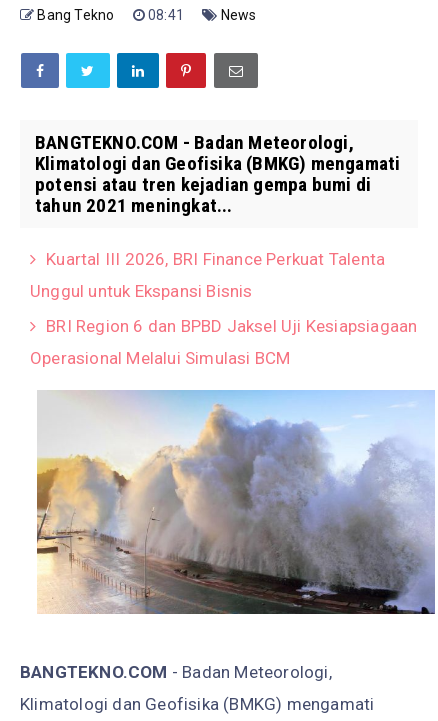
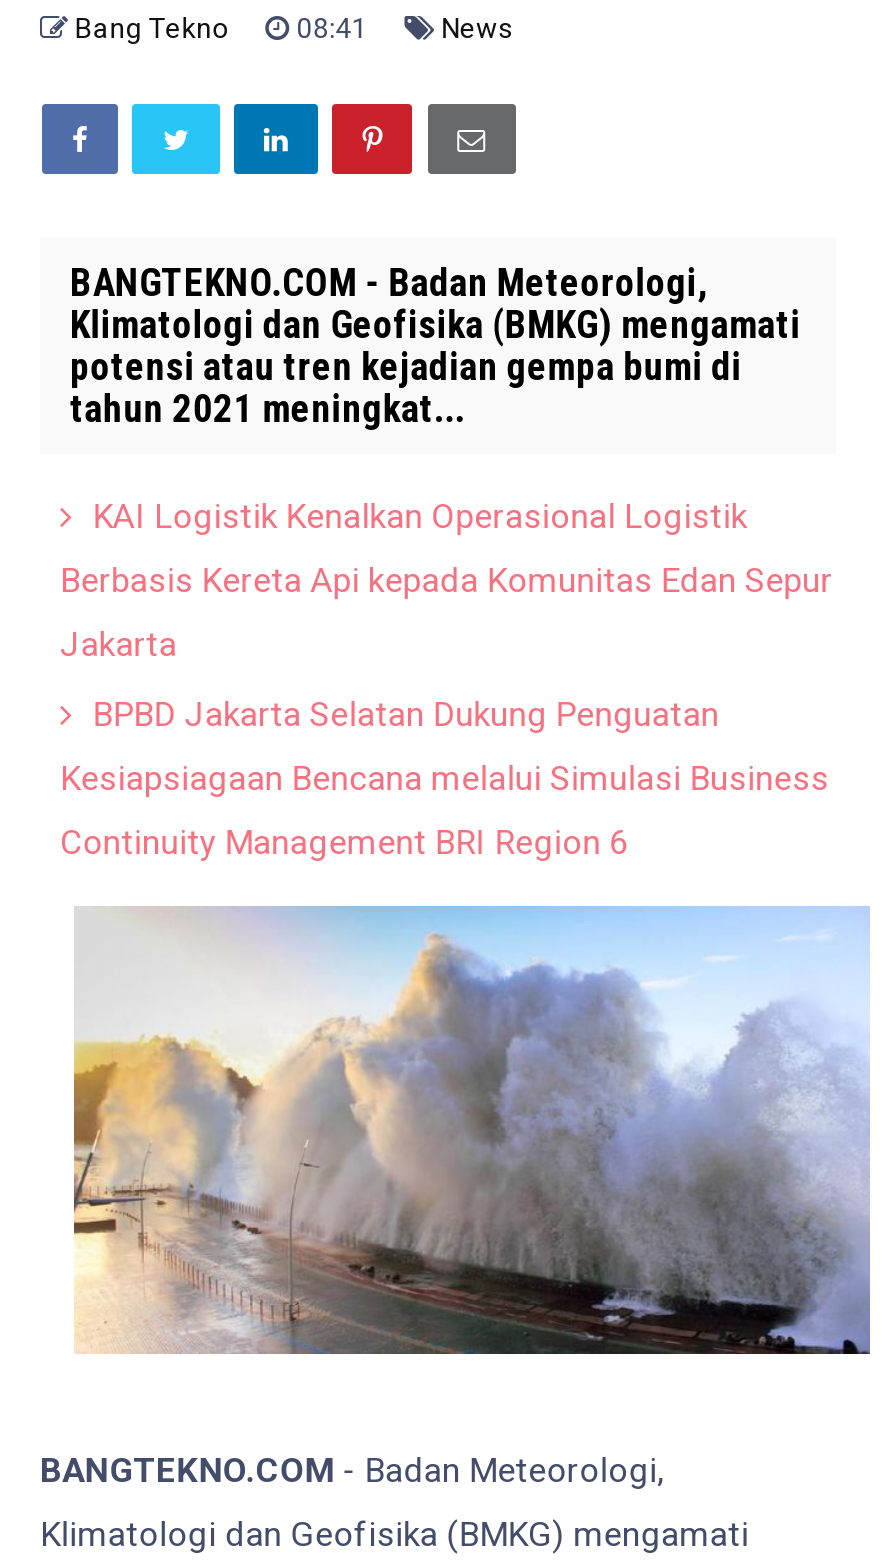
- Kuartal III 2026, BRI Finance Perkuat Talenta
- Unggul untuk Ekspansi Bisnis
- BRI Region 6 dan BPBD Jaksel Uji Kesiapsiagaan
- Operasional Melalui Simulasi BCM
+ KAI Logistik Kenalkan Operasional Logistik
+ Berbasis Kereta Api kepada Komunitas Edan Sepur
+ Jakarta
+ BPBD Jakarta Selatan Dukung Penguatan
+ Kesiapsiagaan Bencana melalui Simulasi Business
+ Continuity Management BRI Region 6
